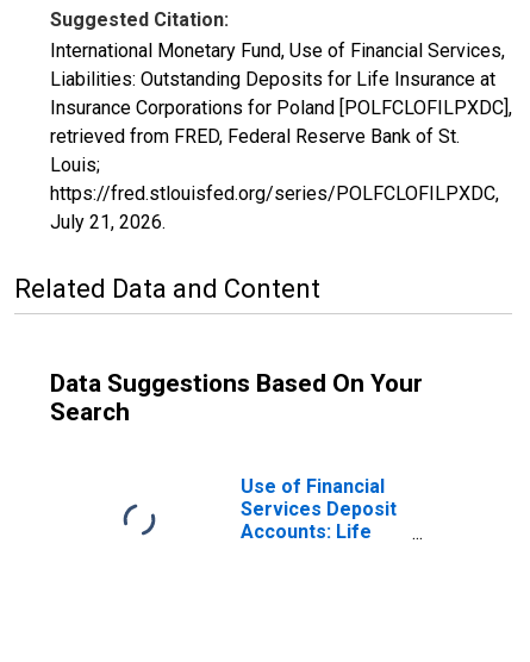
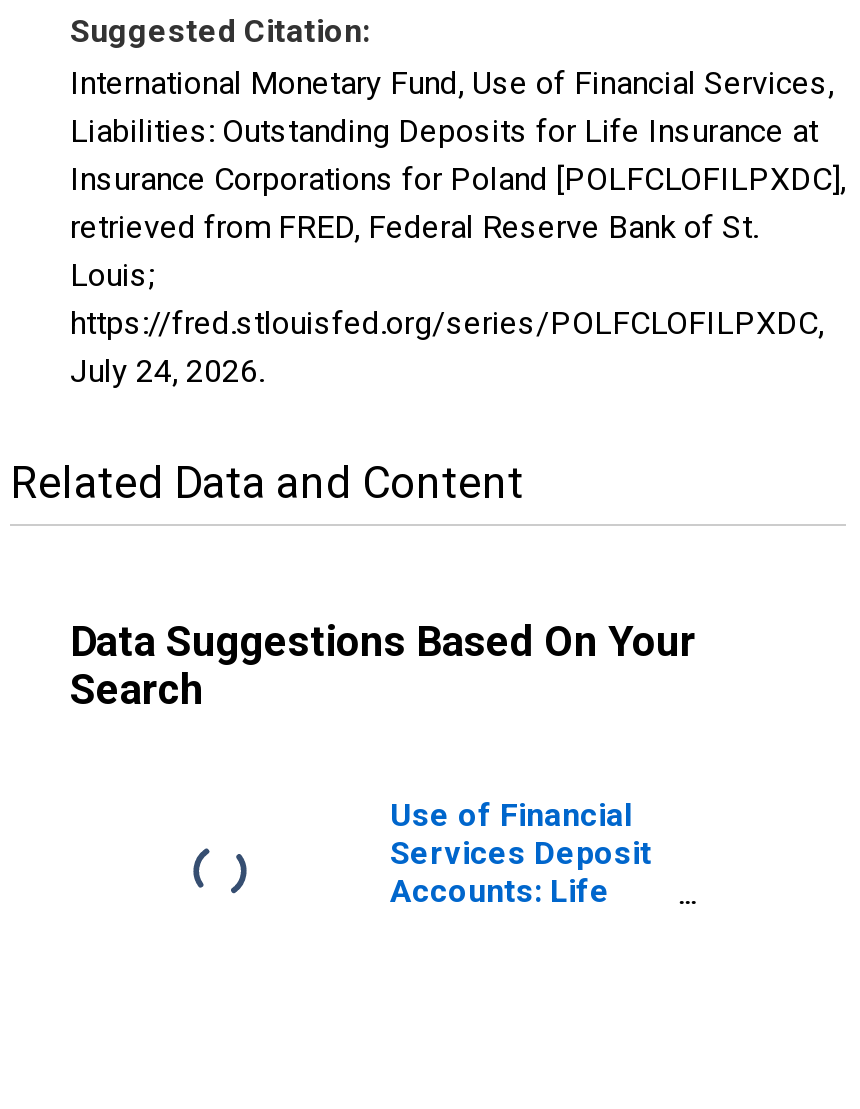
- July 21, 2026.
+ July 24, 2026.
